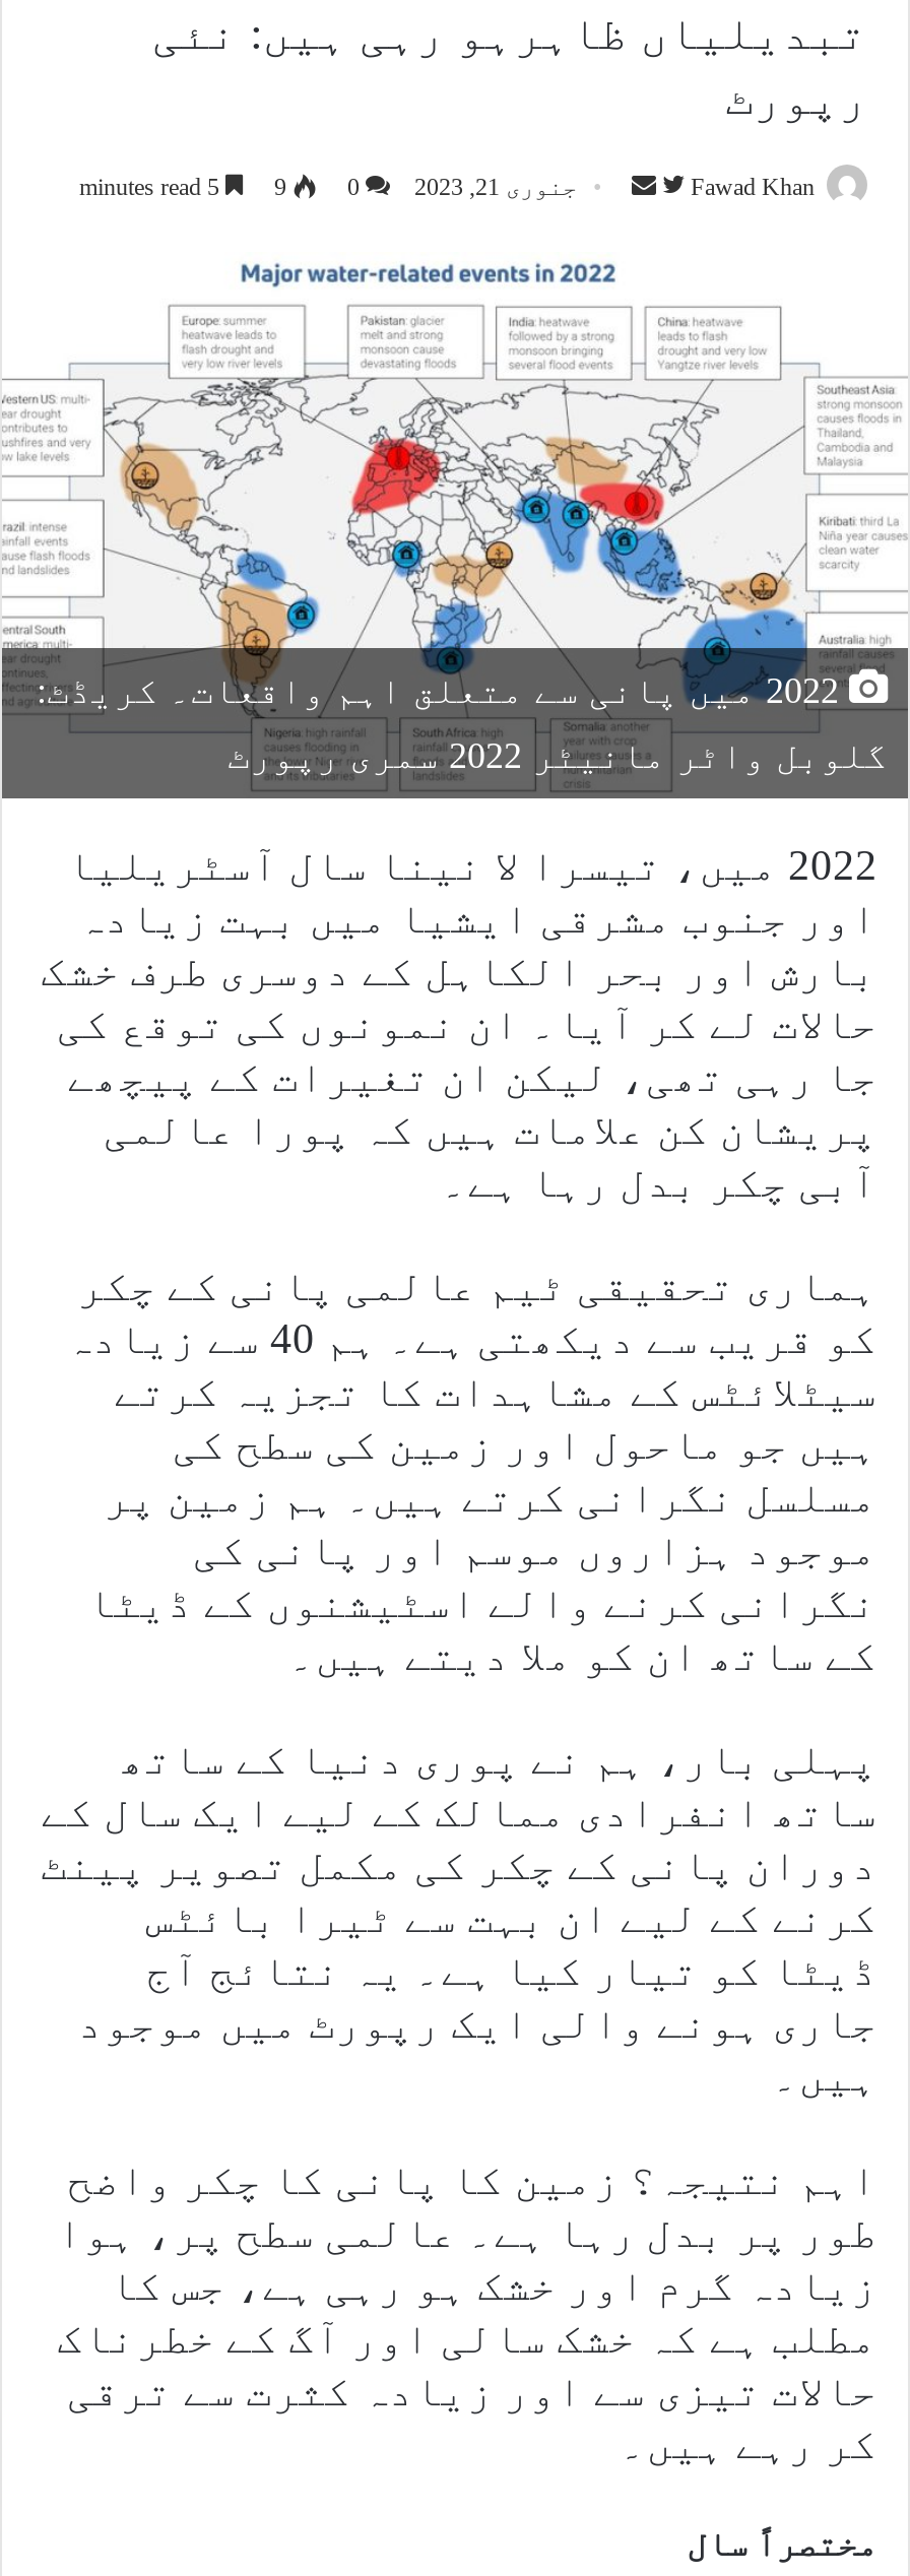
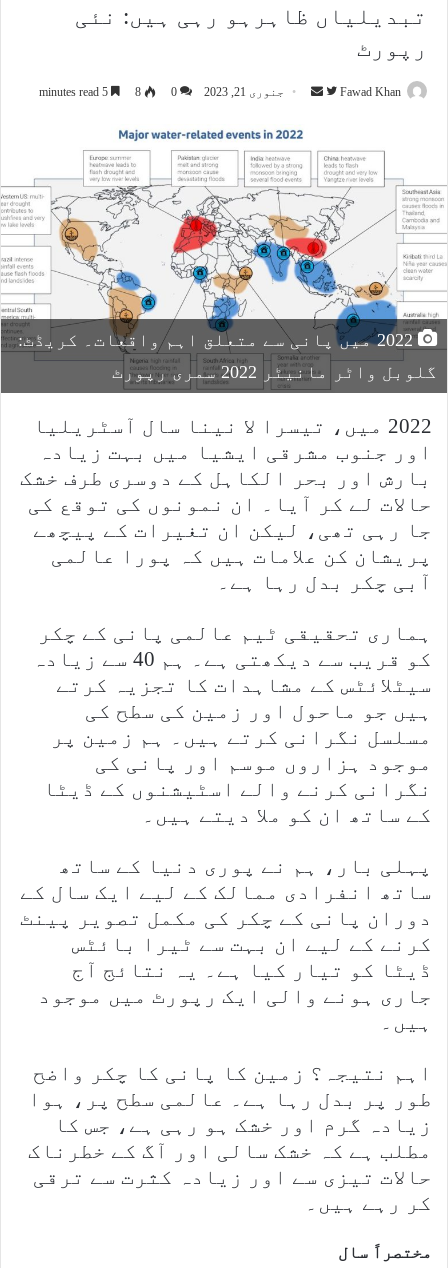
- 9
+ 8
